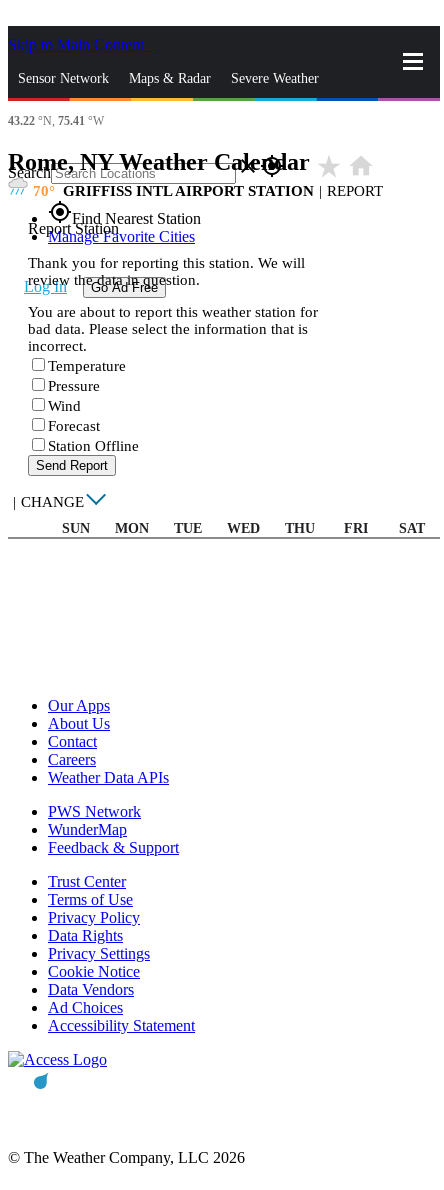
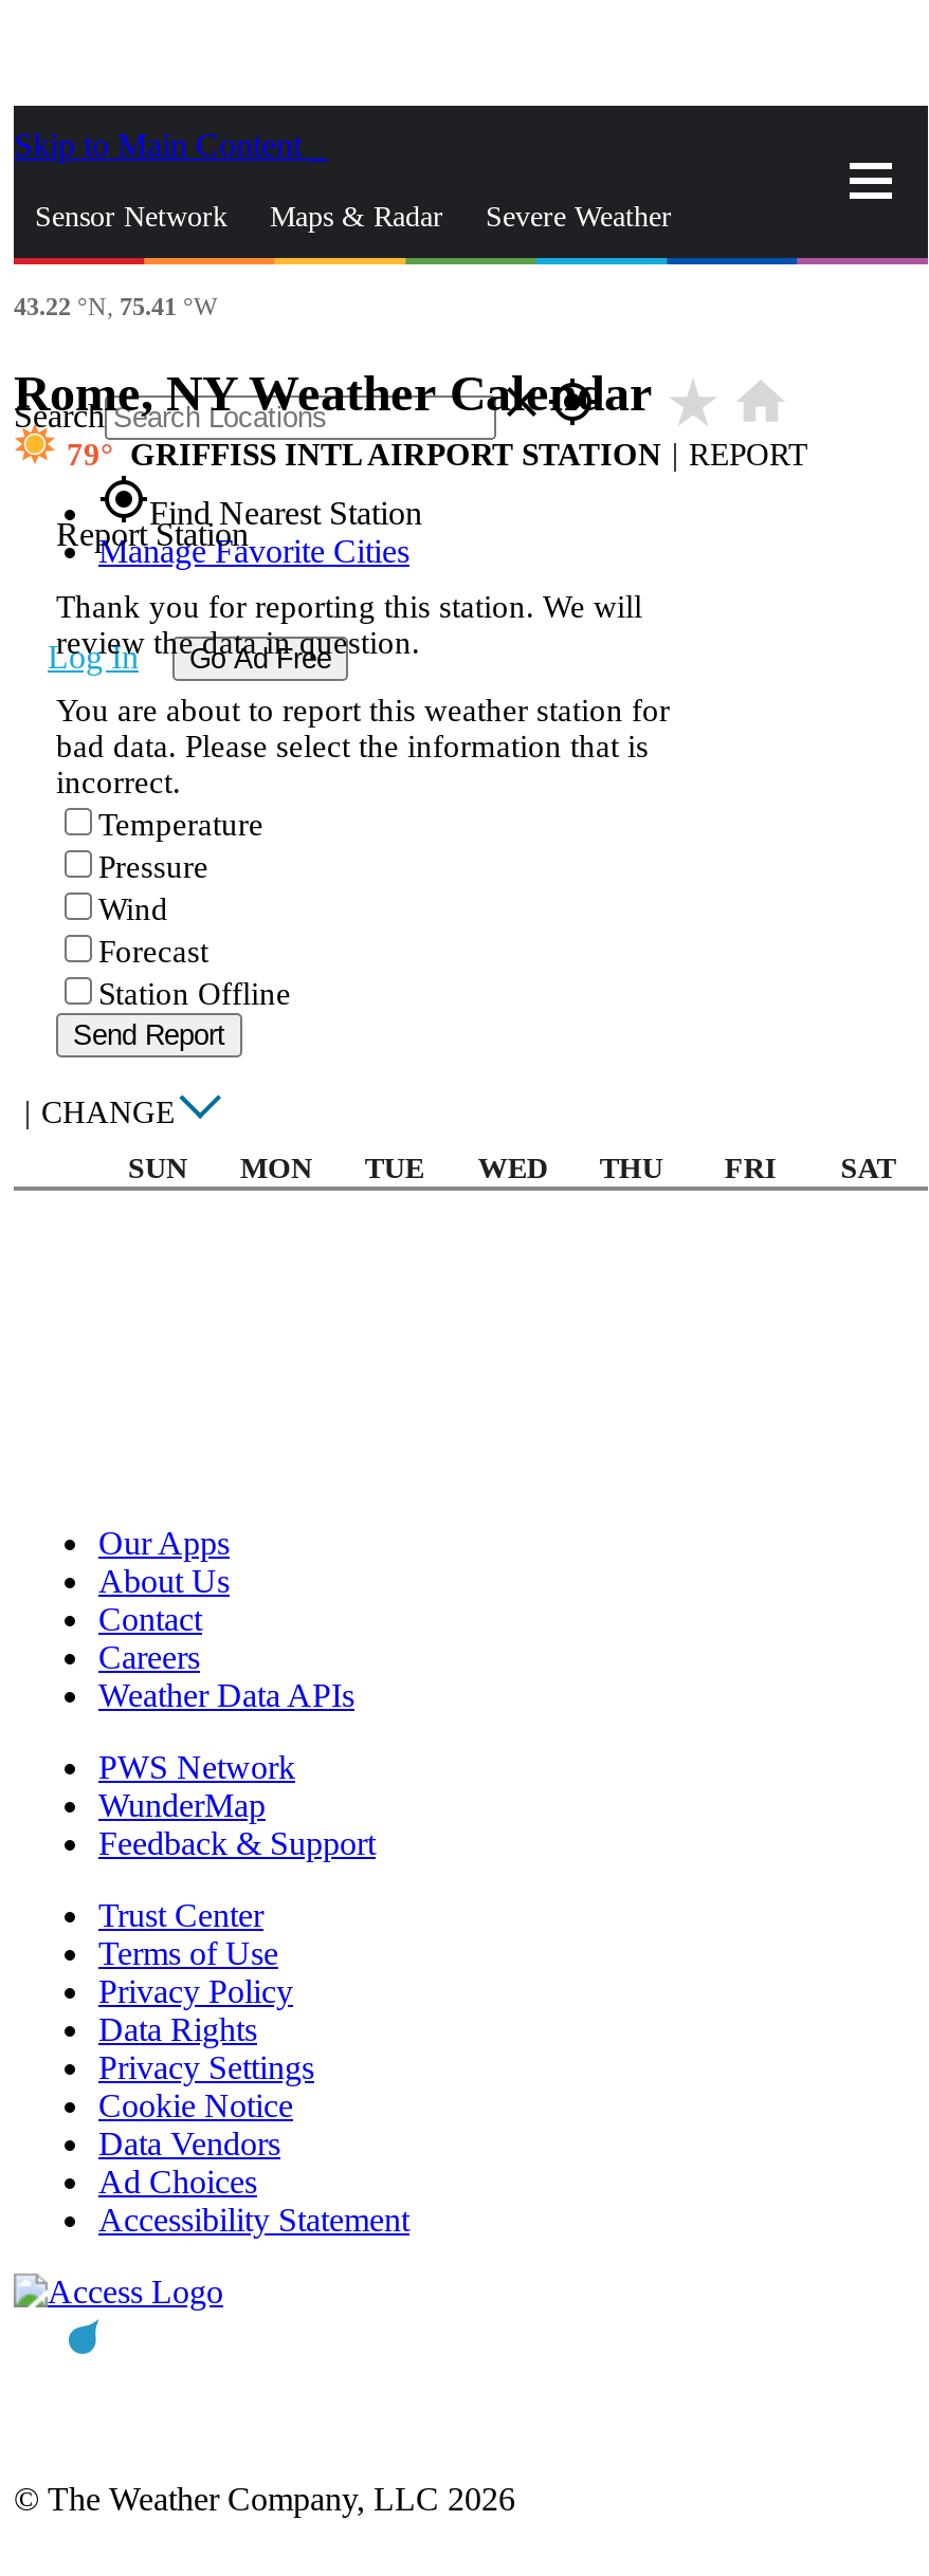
- 70
+ 79
